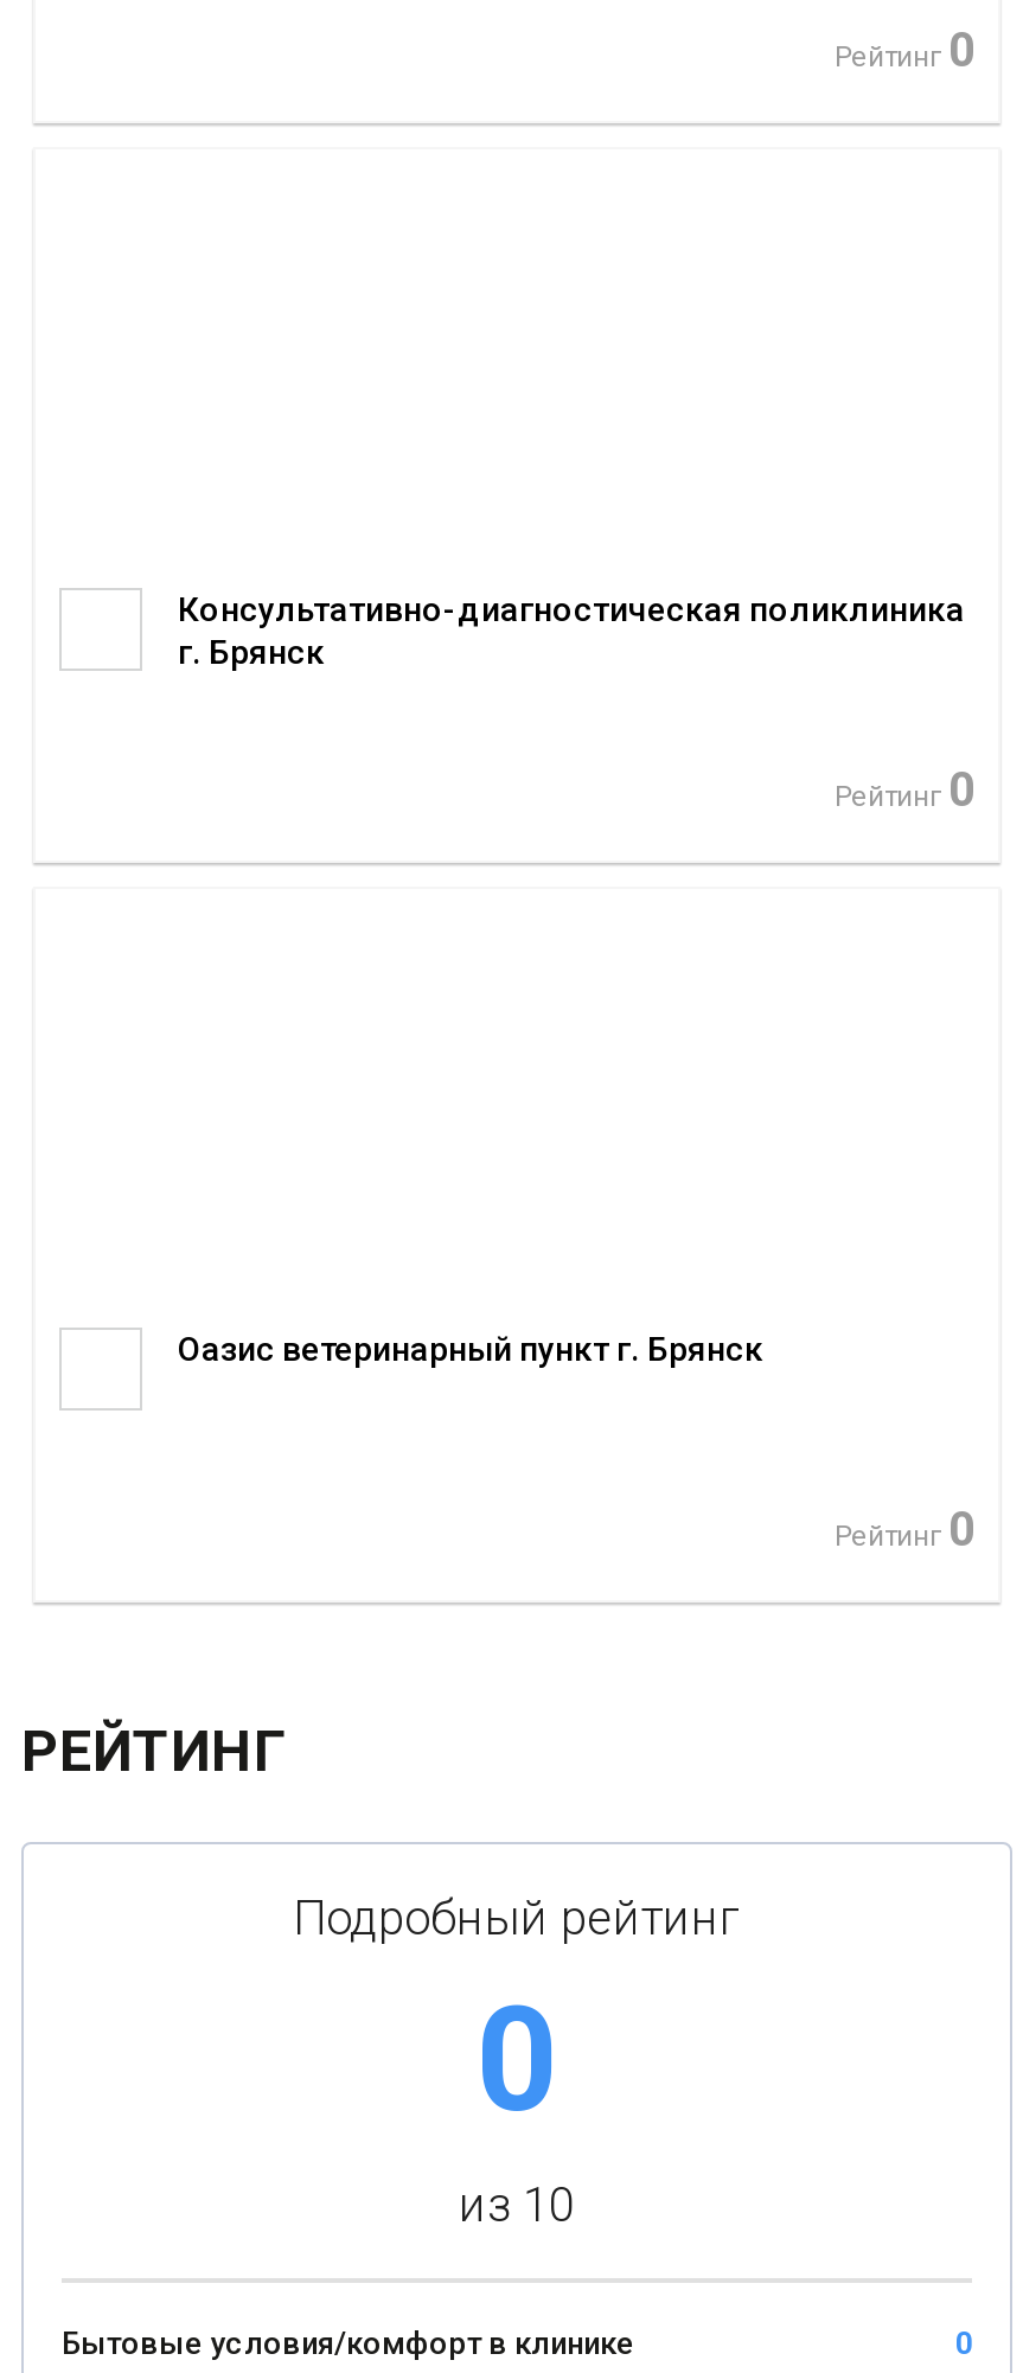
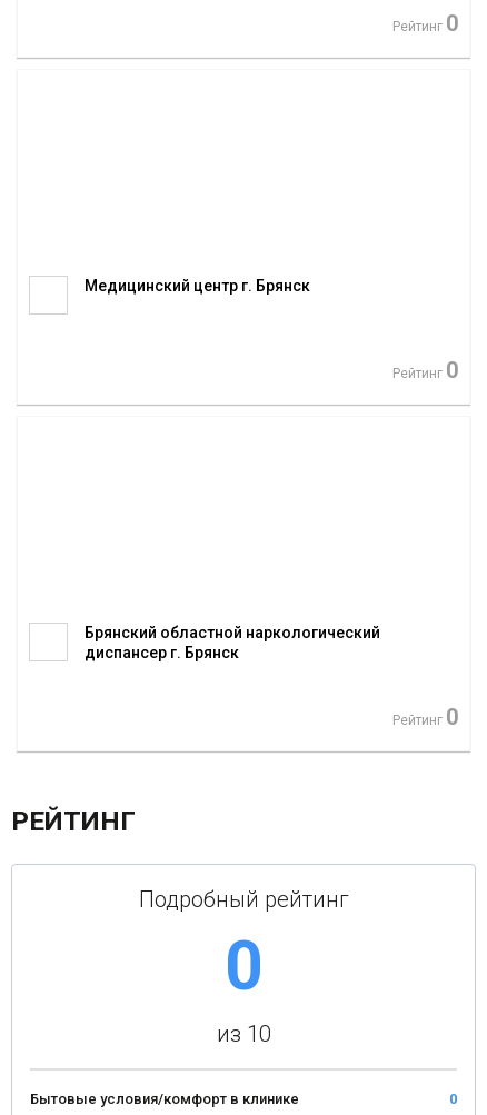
- Консультативно-диагностическая поликлиника
- г. Брянск
+ Медицинский центр г. Брянск

- Оазис ветеринарный пункт г. Брянск
+ Брянский областной наркологический
+ диспансер г. Брянск
